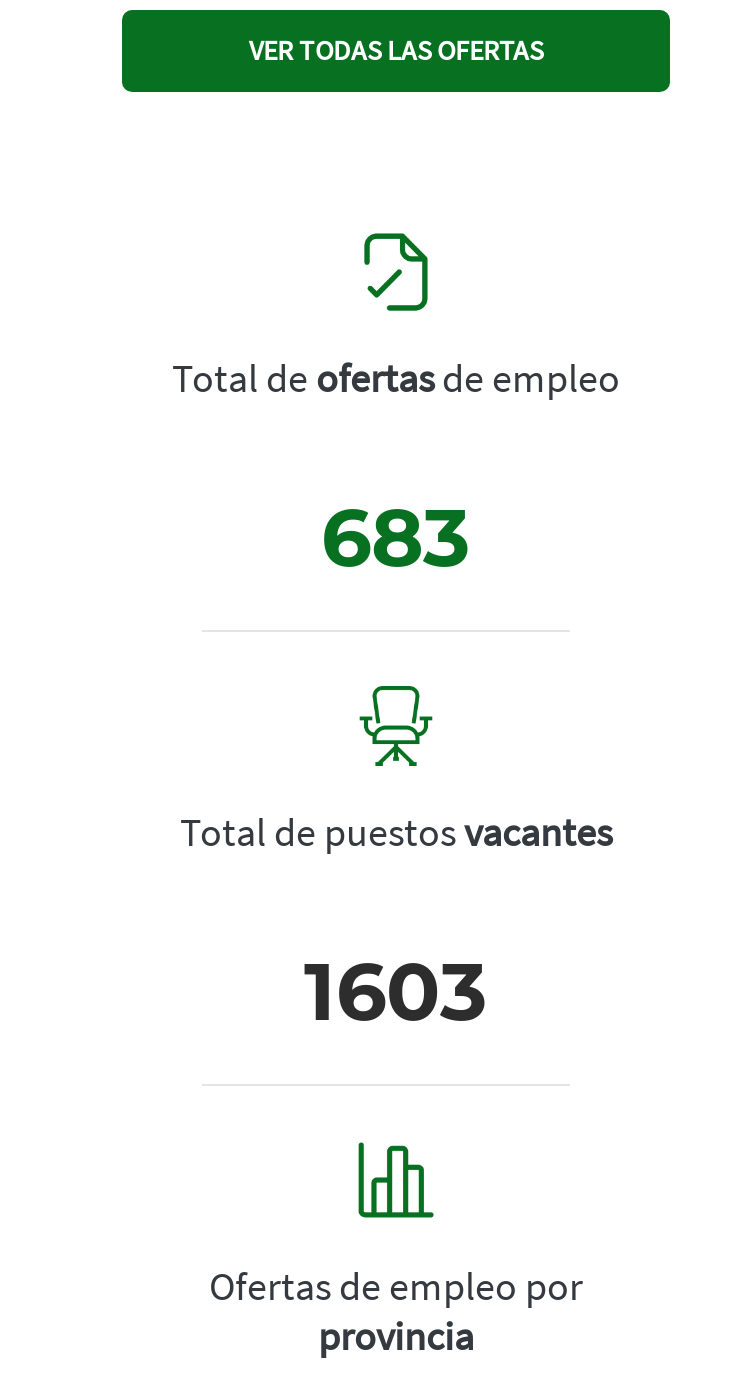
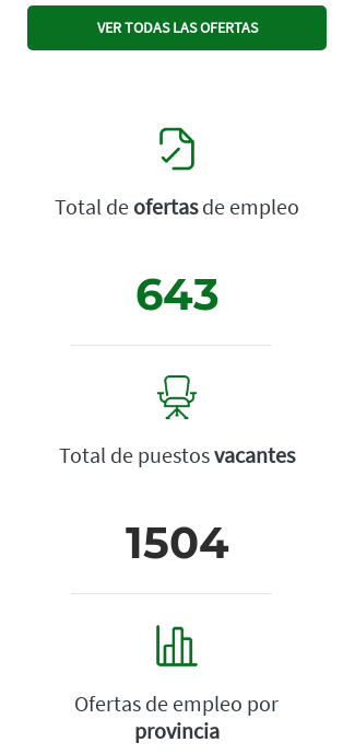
- 683
+ 643

- 1603
+ 1504
